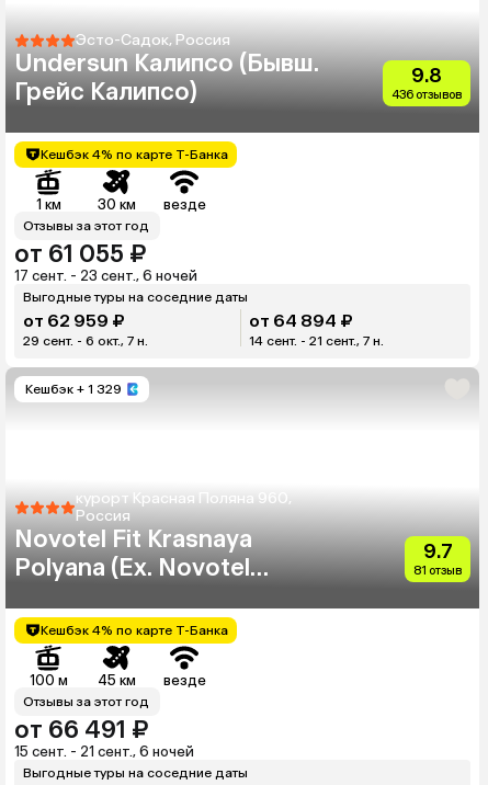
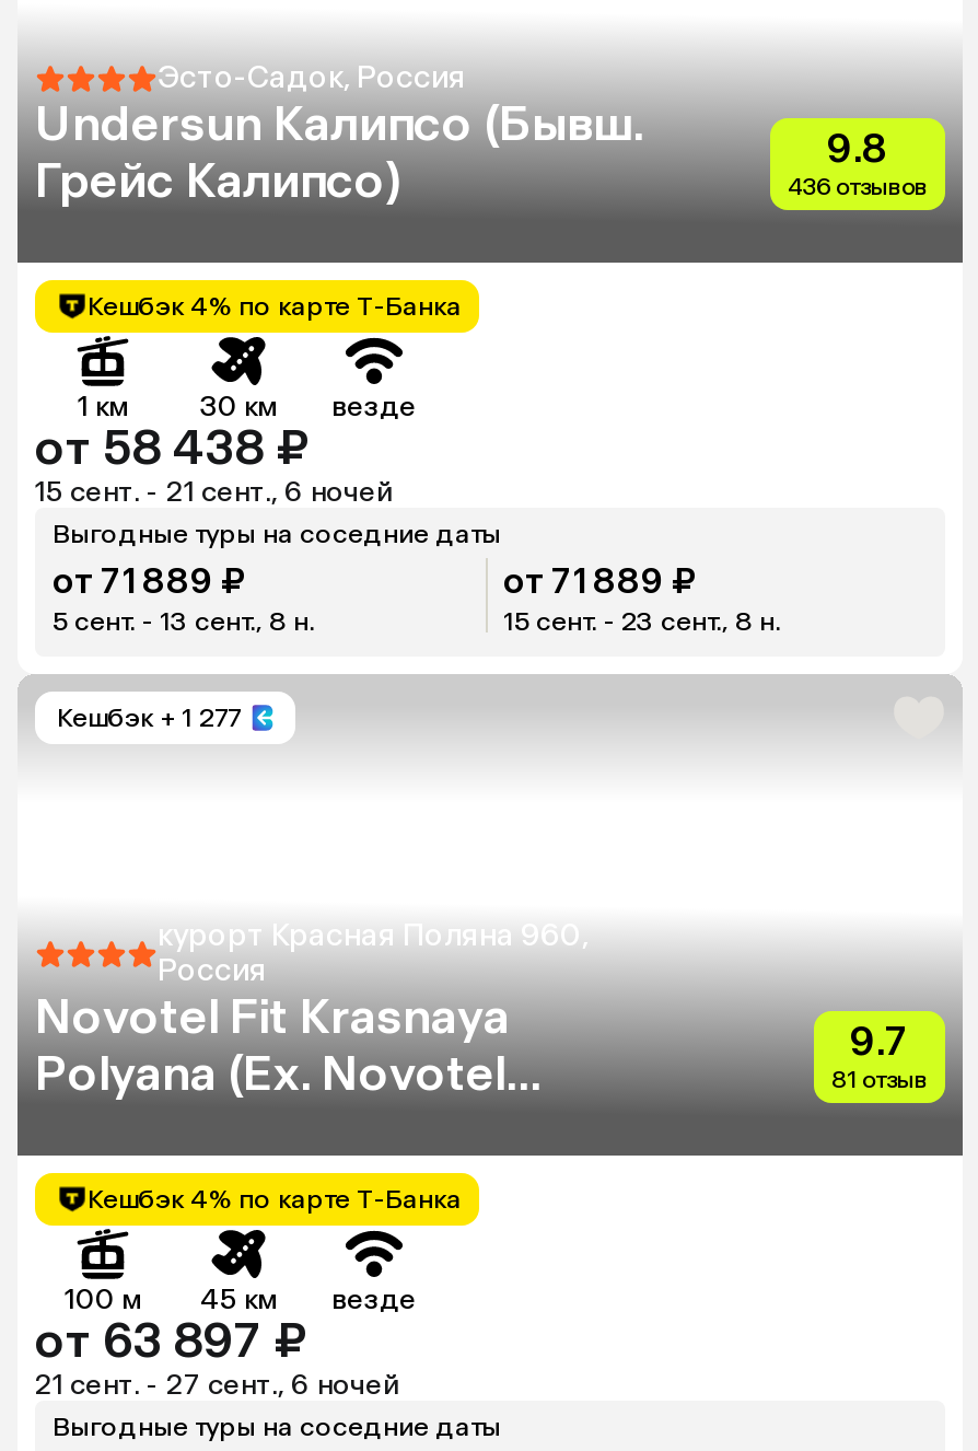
- Отзывы за этот год
- от 61 055 ₽
- 17 сент. - 23 сент., 6 ночей
+ от 58 438 ₽

- от 62 959 ₽
+ от 71 889 ₽

- от 64 894 ₽
+ от 71 889 ₽

- 29 сент. - 6 окт., 7 н.
+ 5 сент. - 13 сент., 8 н.

- 14 сент. - 21 сент., 7 н.
+ 15 сент. - 23 сент., 8 н.

- Кешбэк + 1 329
+ Кешбэк + 1 277

- Отзывы за этот год
- от 66 491 ₽
+ от 63 897 ₽
+ 21 сент. - 27 сент., 6 ночей

moved up: 15 сент. - 21 сент., 6 ночей
